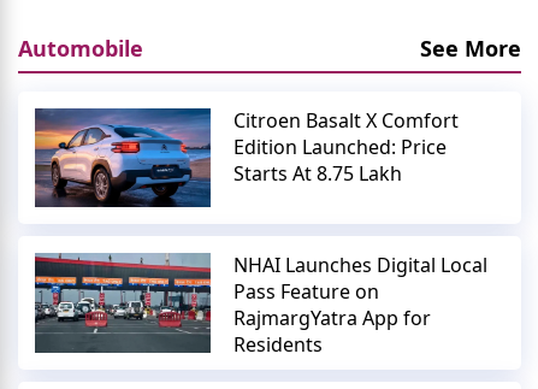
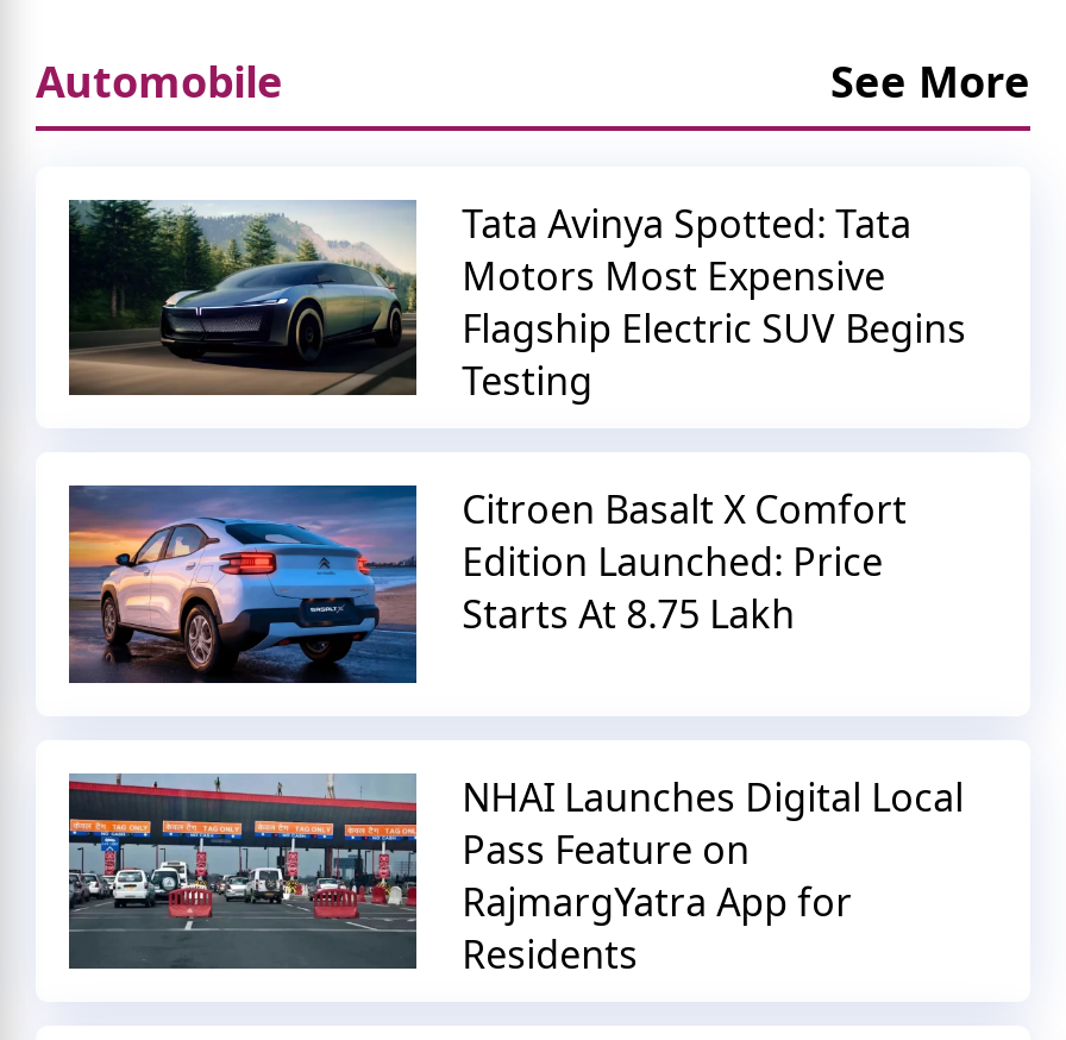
+ [image]
+ Tata Avinya Spotted: Tata
+ Motors Most Expensive
+ Flagship Electric SUV Begins
+ Testing
